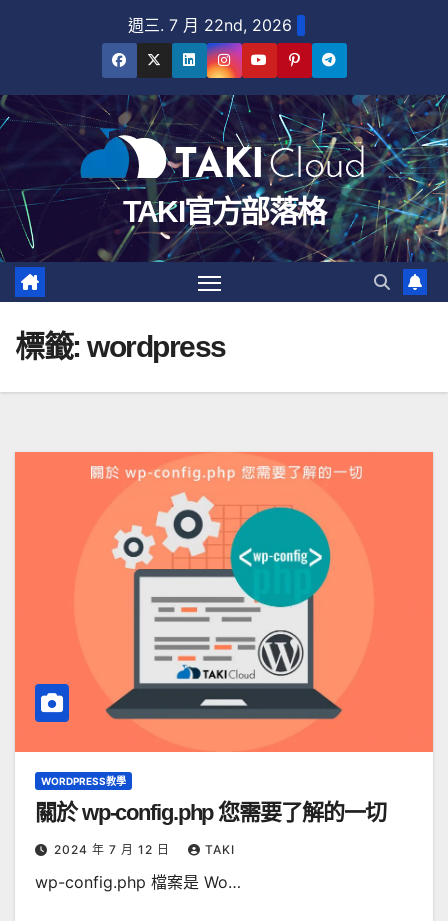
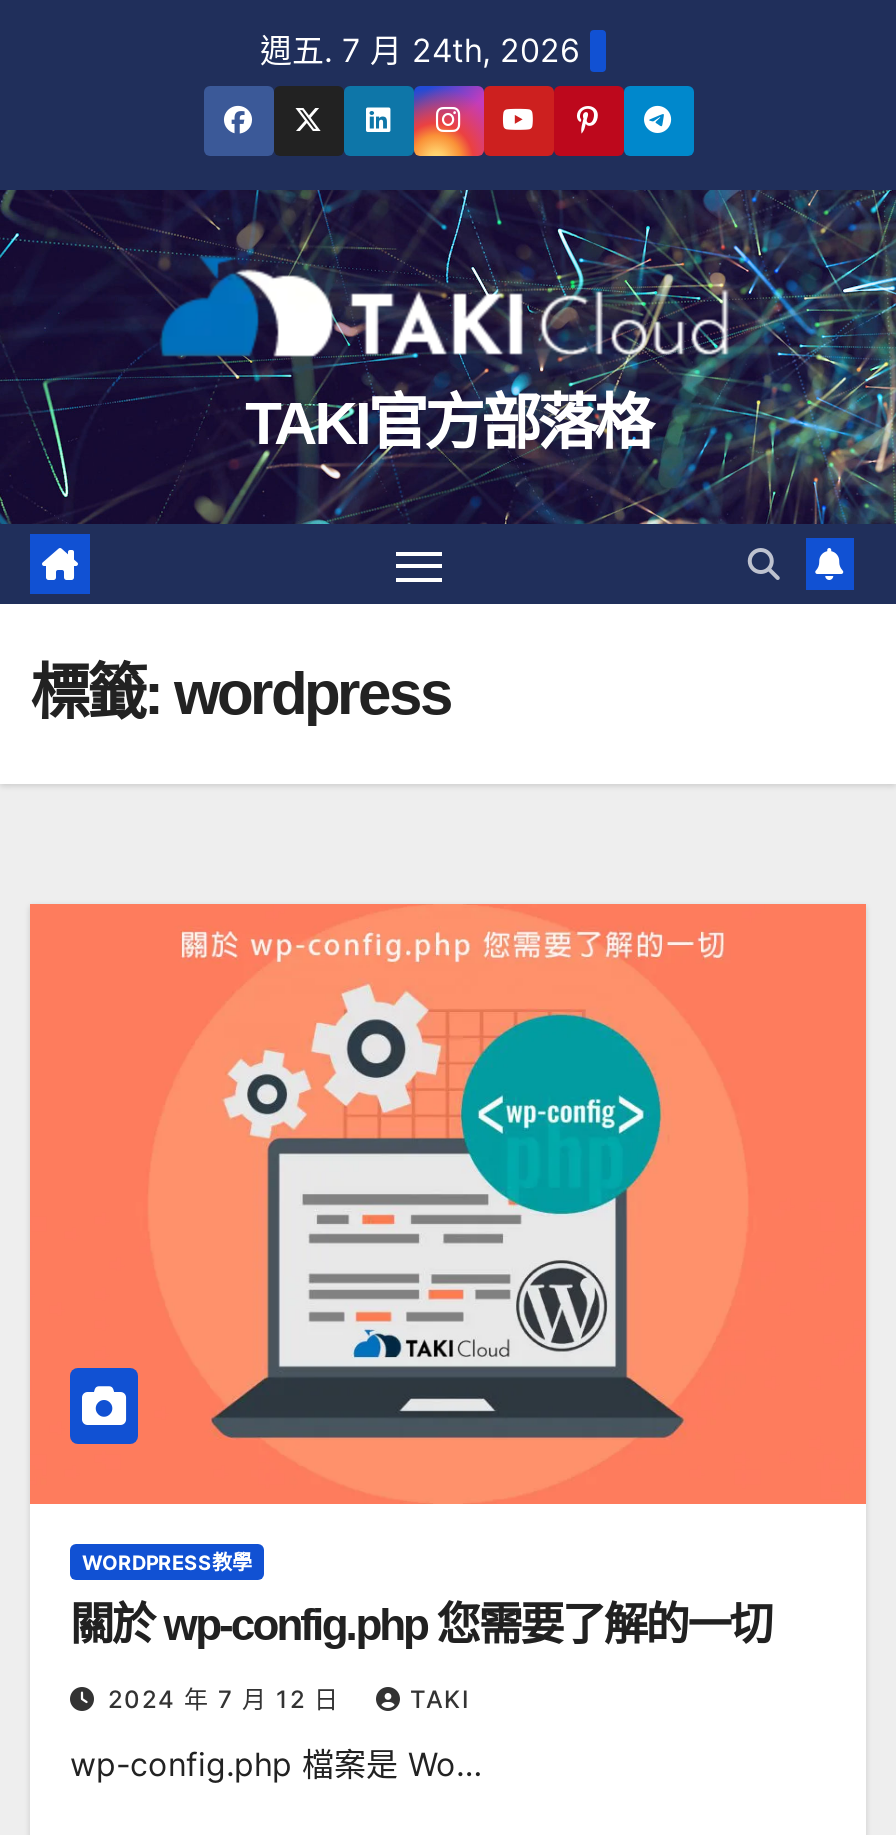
- 週三. 7 月 22nd, 2026
+ 週五. 7 月 24th, 2026
